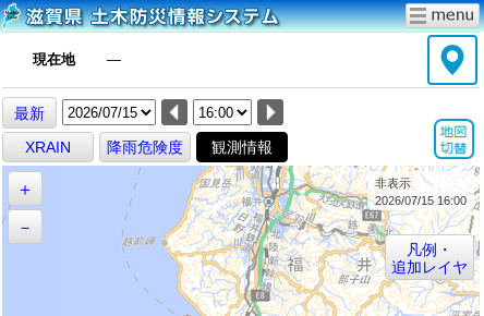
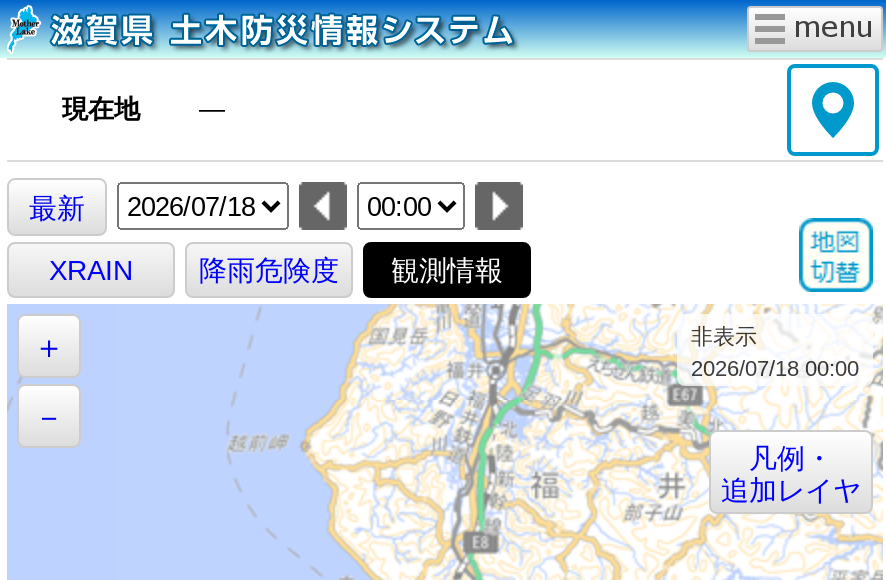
- 2026/07/15 16:00
+ 2026/07/18 00:00
